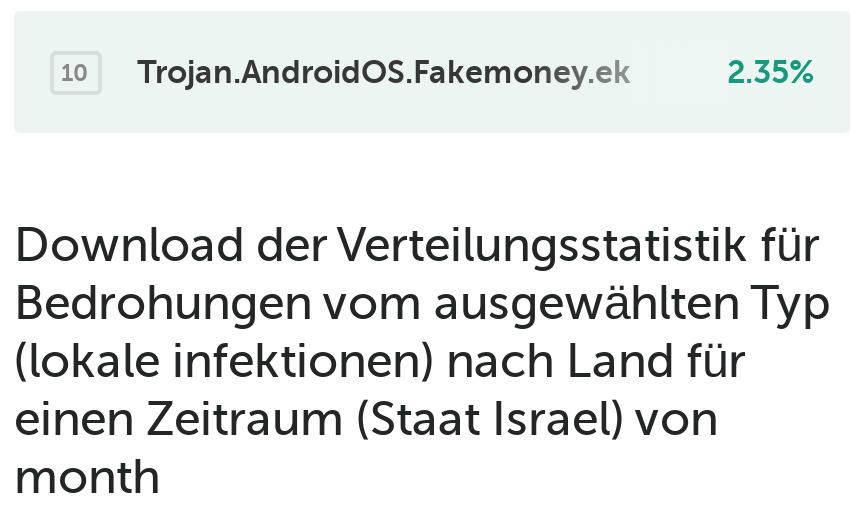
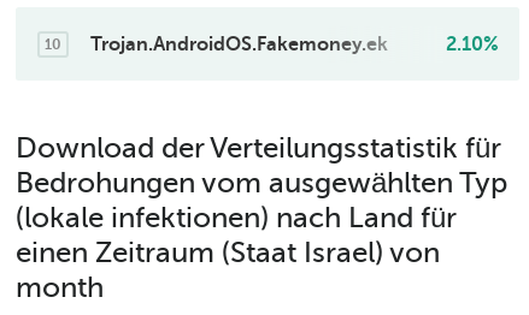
- 2.35%
+ 2.10%
